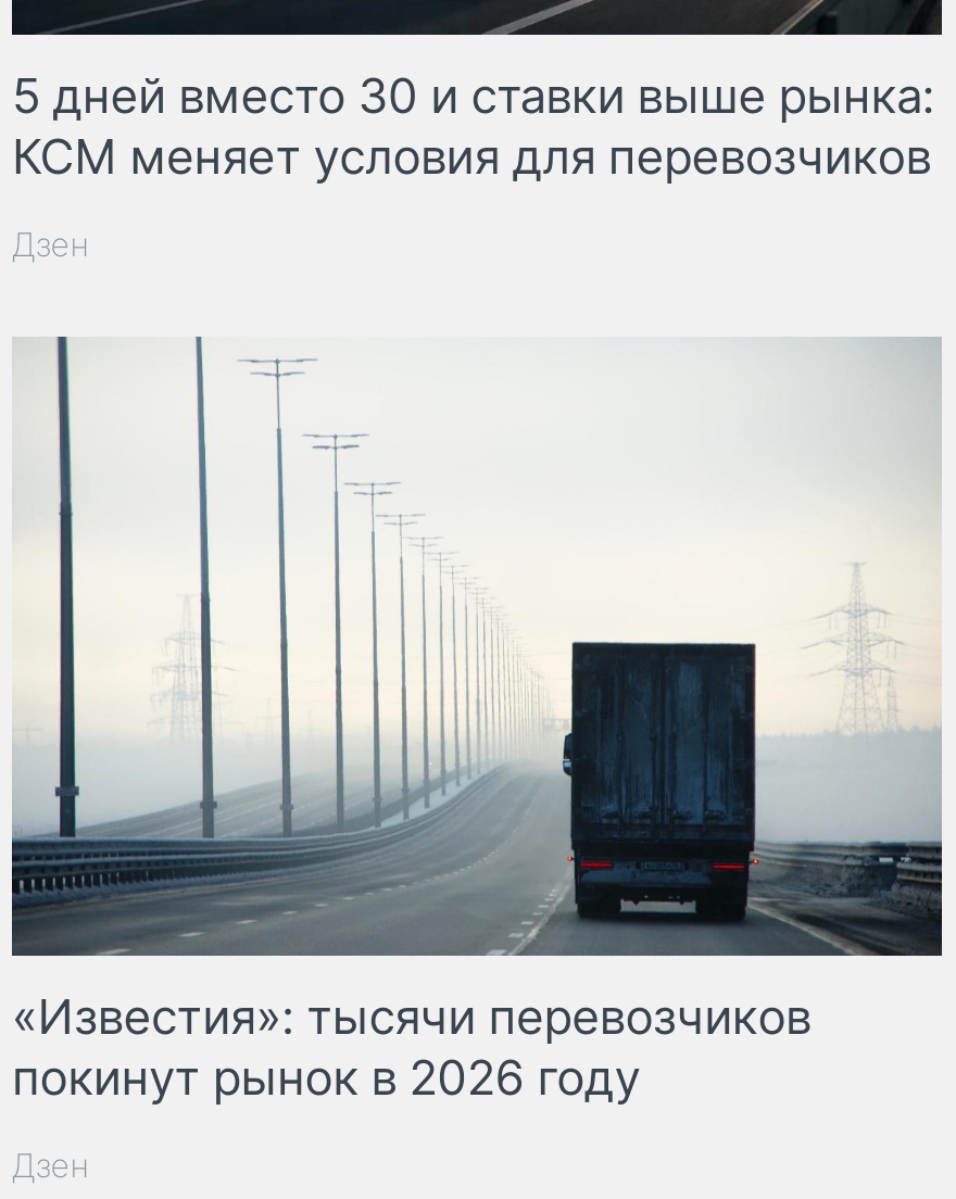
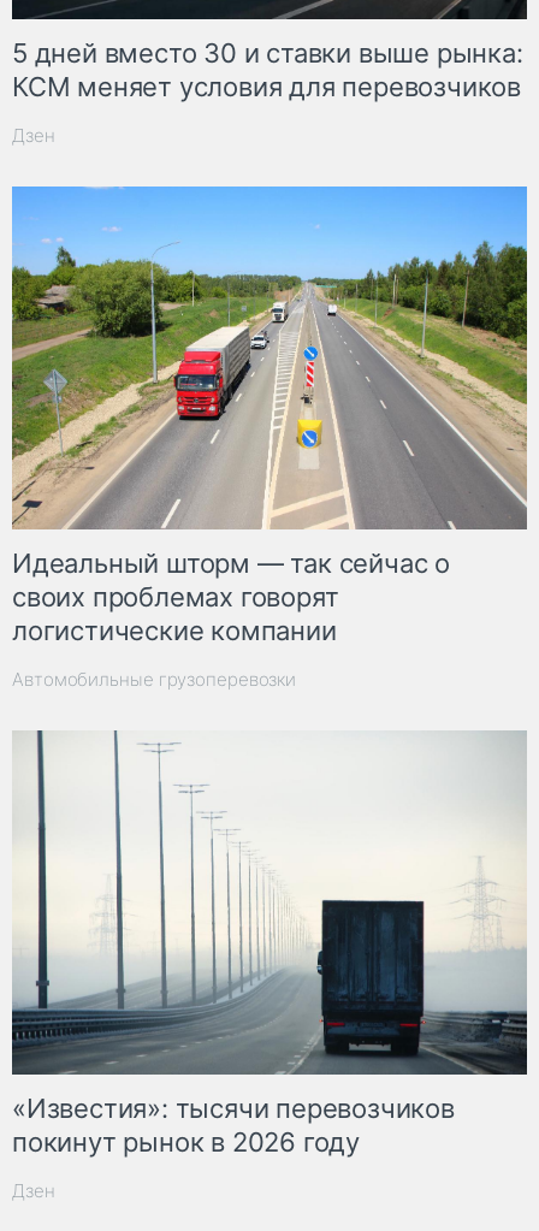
+ [image]
+ Идеальный шторм — так сейчас о
+ своих проблемах говорят
+ логистические компании
+ Автомобильные грузоперевозки
